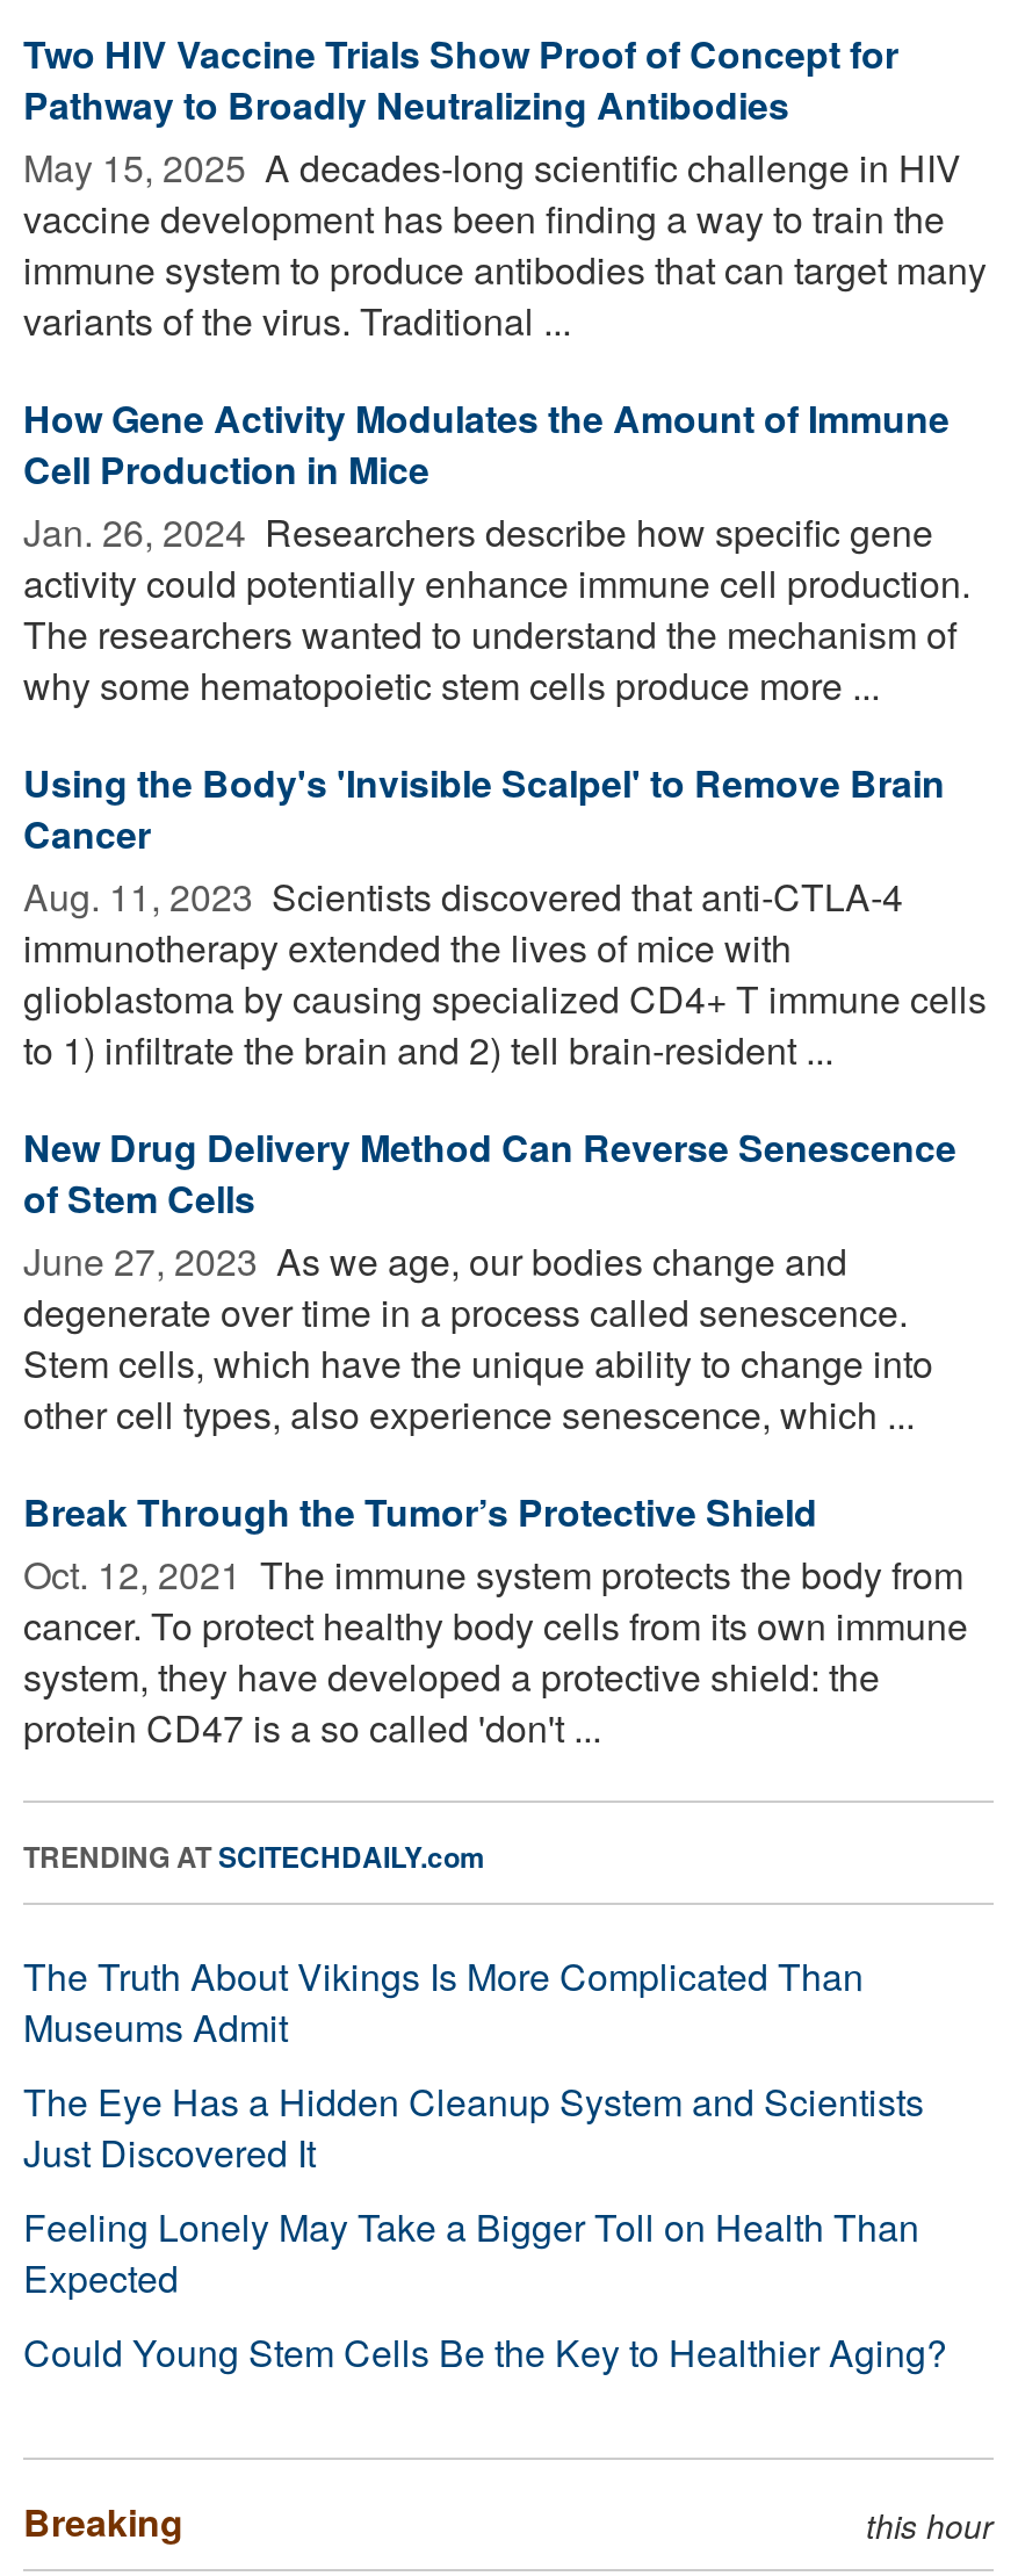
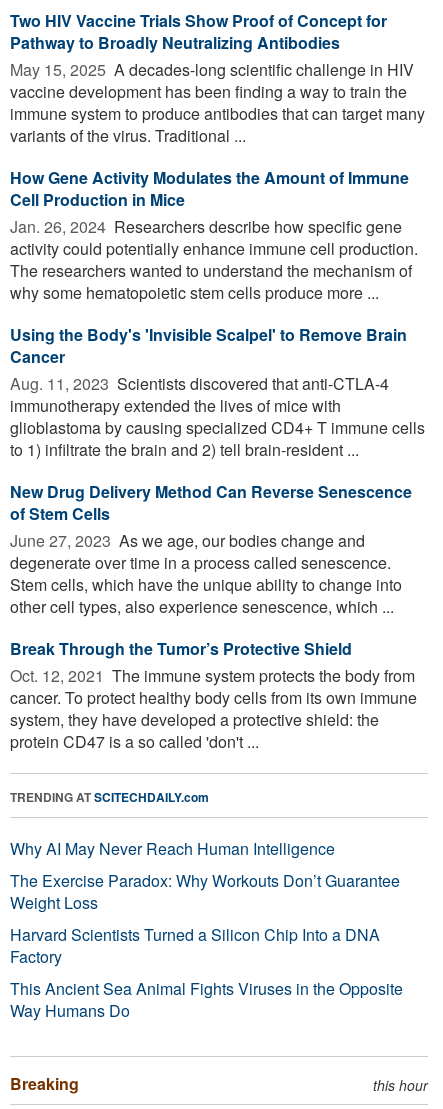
- The Truth About Vikings Is More Complicated Than
- Museums Admit
- The Eye Has a Hidden Cleanup System and Scientists
- Just Discovered It
- Feeling Lonely May Take a Bigger Toll on Health Than
- Expected
- Could Young Stem Cells Be the Key to Healthier Aging?
+ Why AI May Never Reach Human Intelligence
+ The Exercise Paradox: Why Workouts Don’t Guarantee
+ Weight Loss
+ Harvard Scientists Turned a Silicon Chip Into a DNA
+ Factory
+ This Ancient Sea Animal Fights Viruses in the Opposite
+ Way Humans Do
